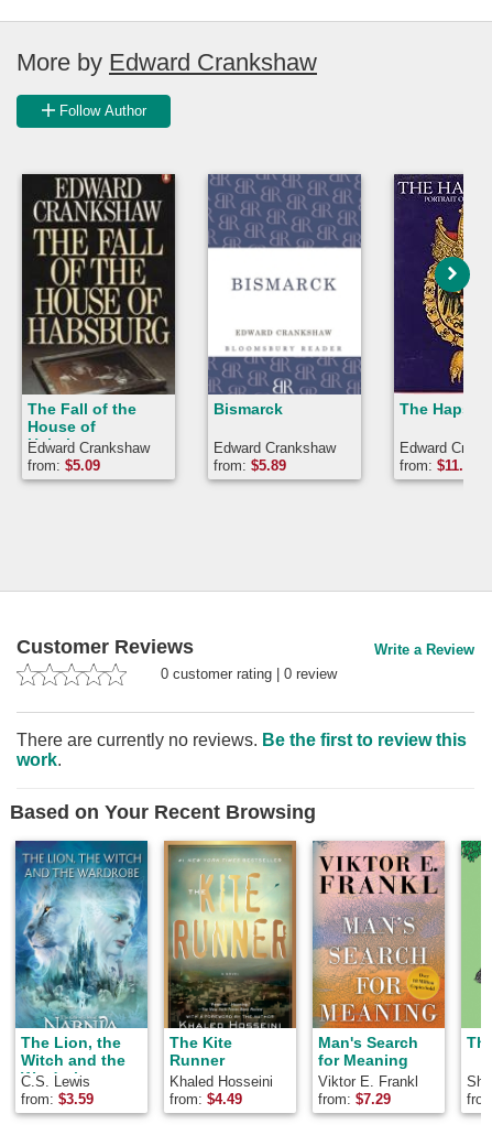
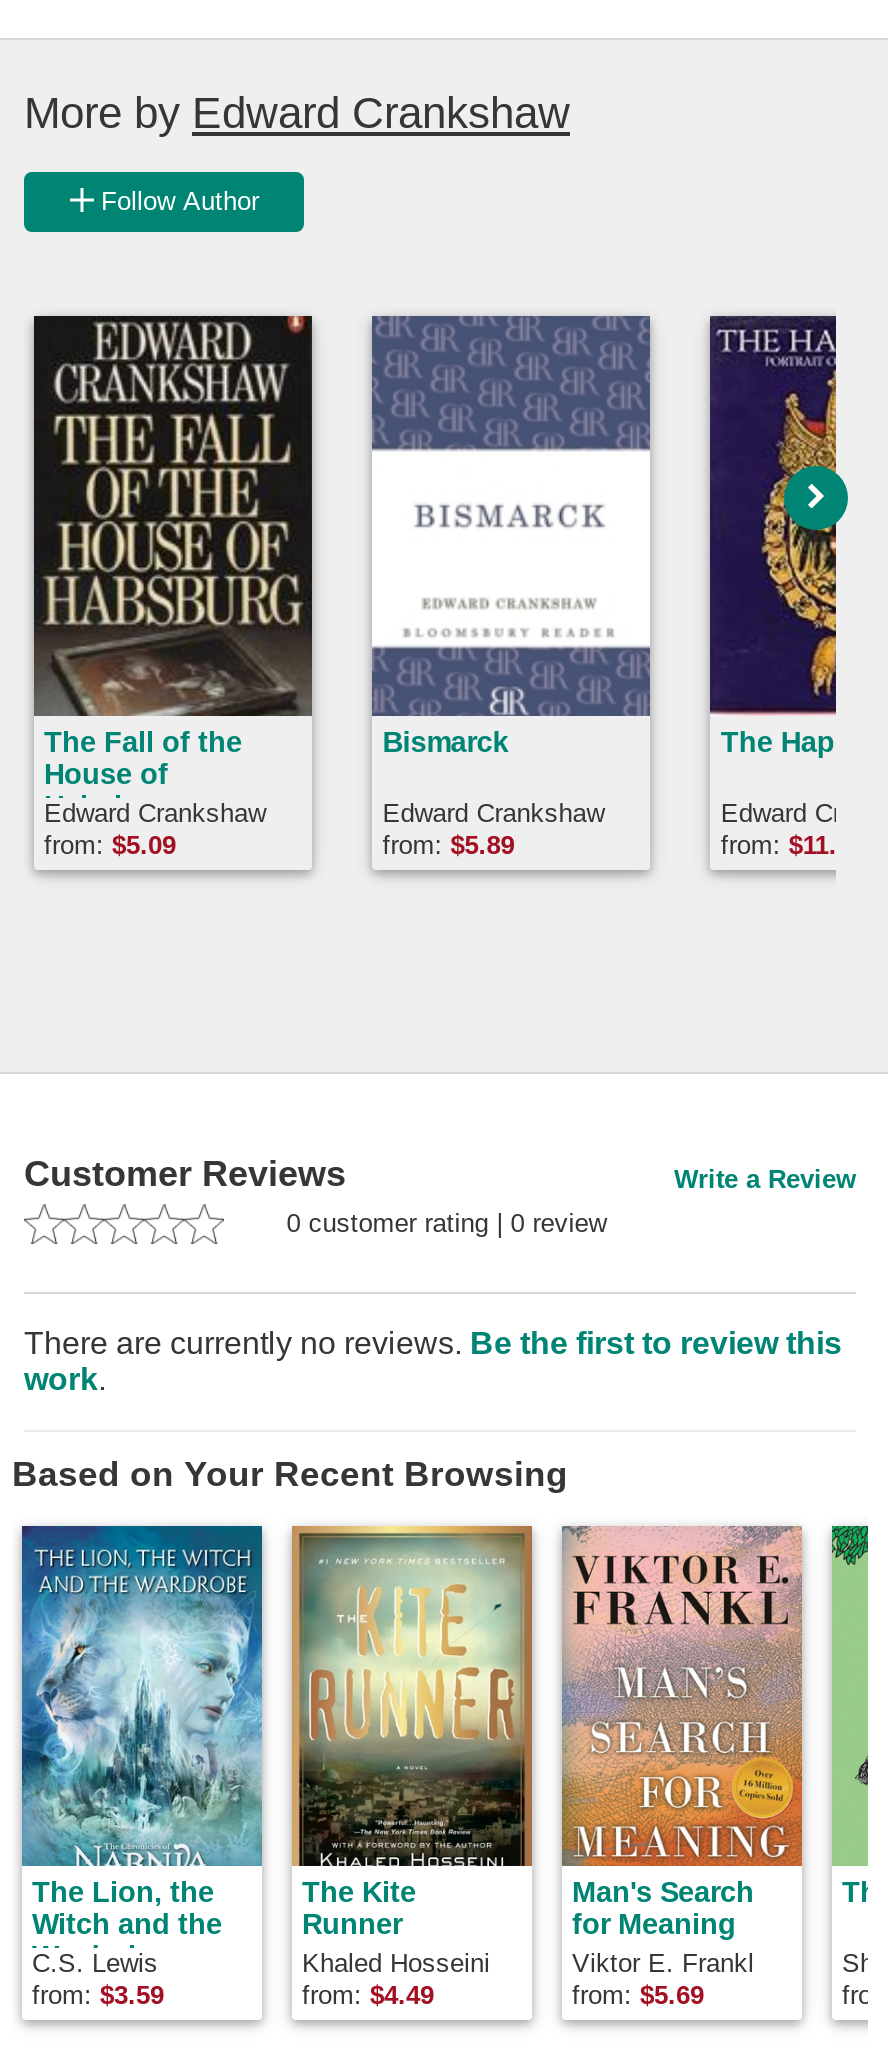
- from: $7.29
+ from: $5.69
